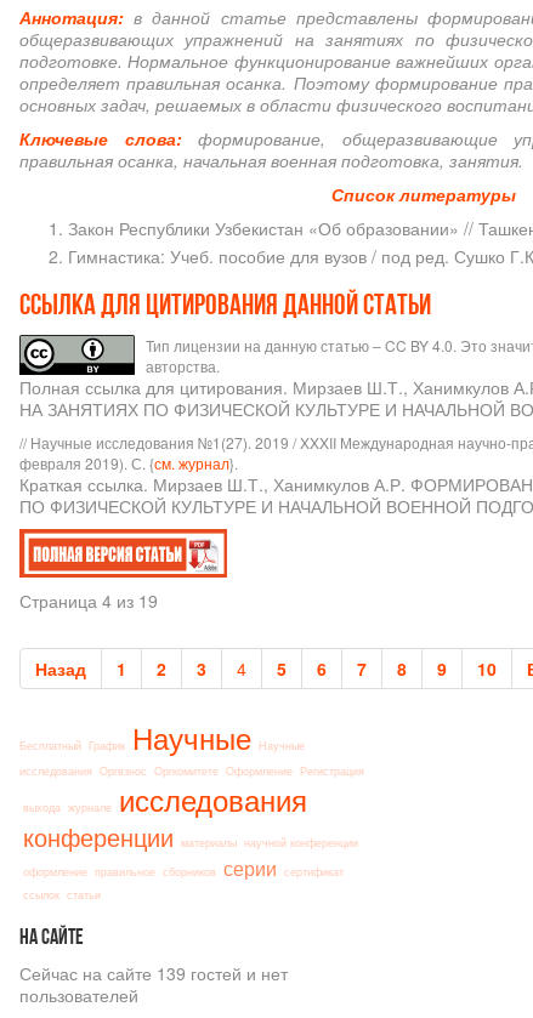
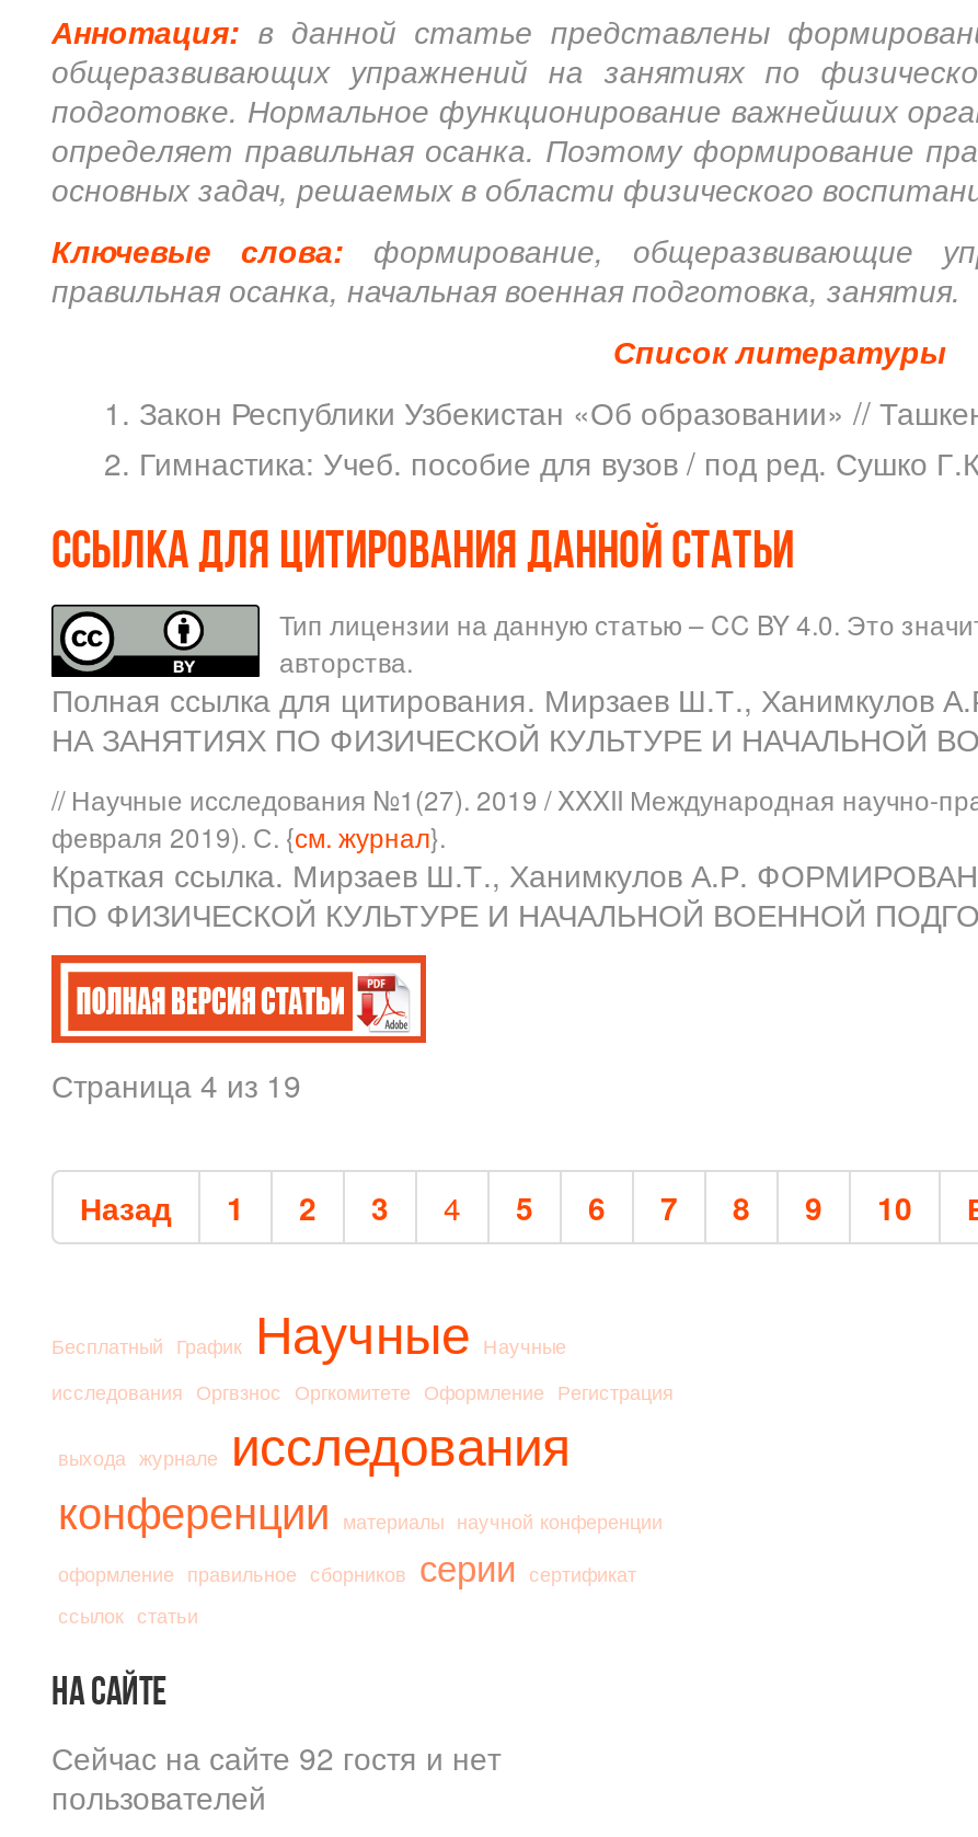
- Сейчас на сайте 139 гостей и нет
+ Сейчас на сайте 92 гостя и нет
